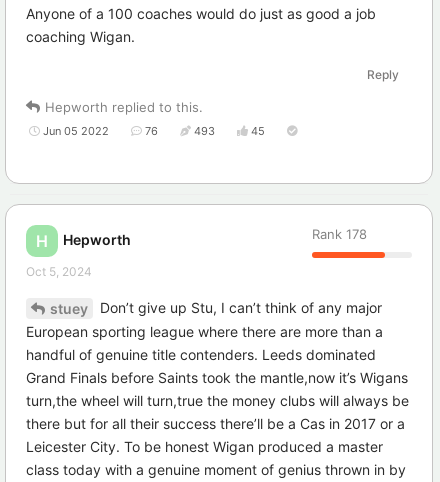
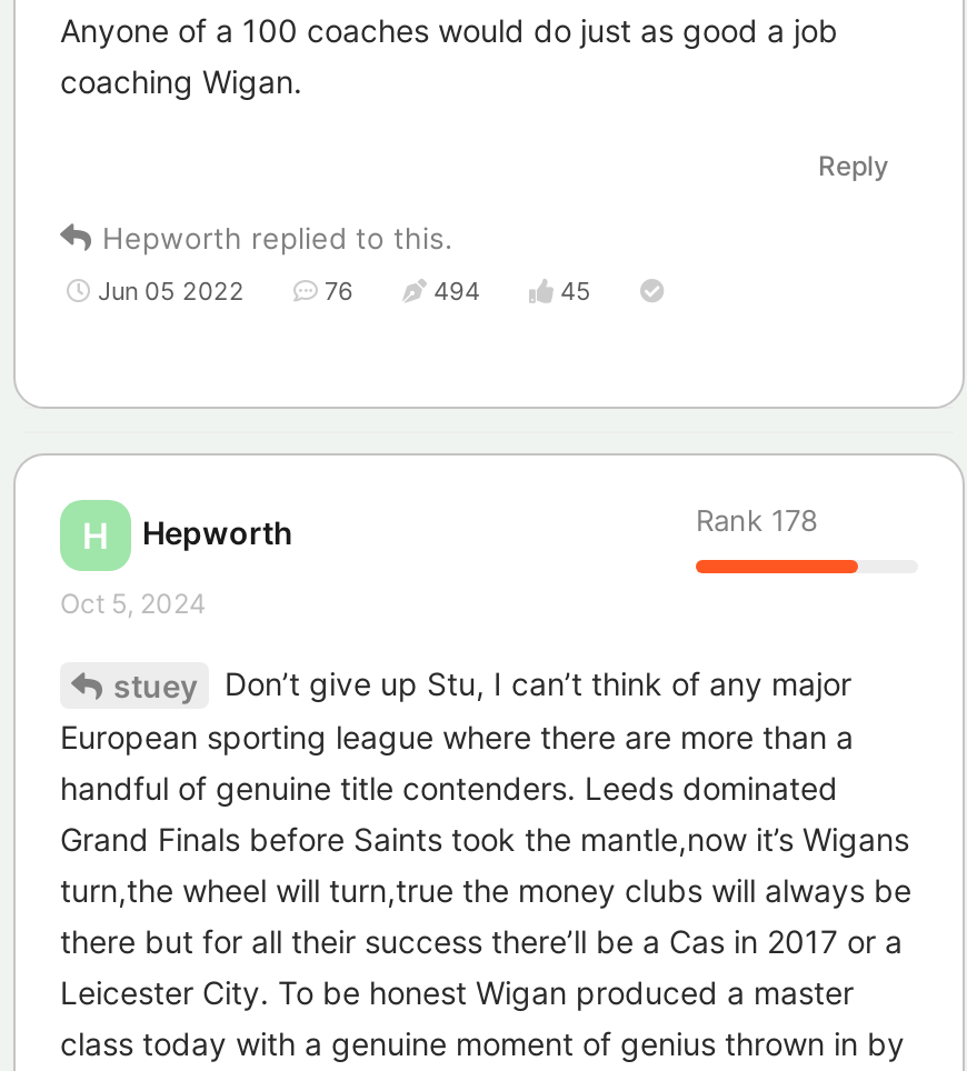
- 493
+ 494
